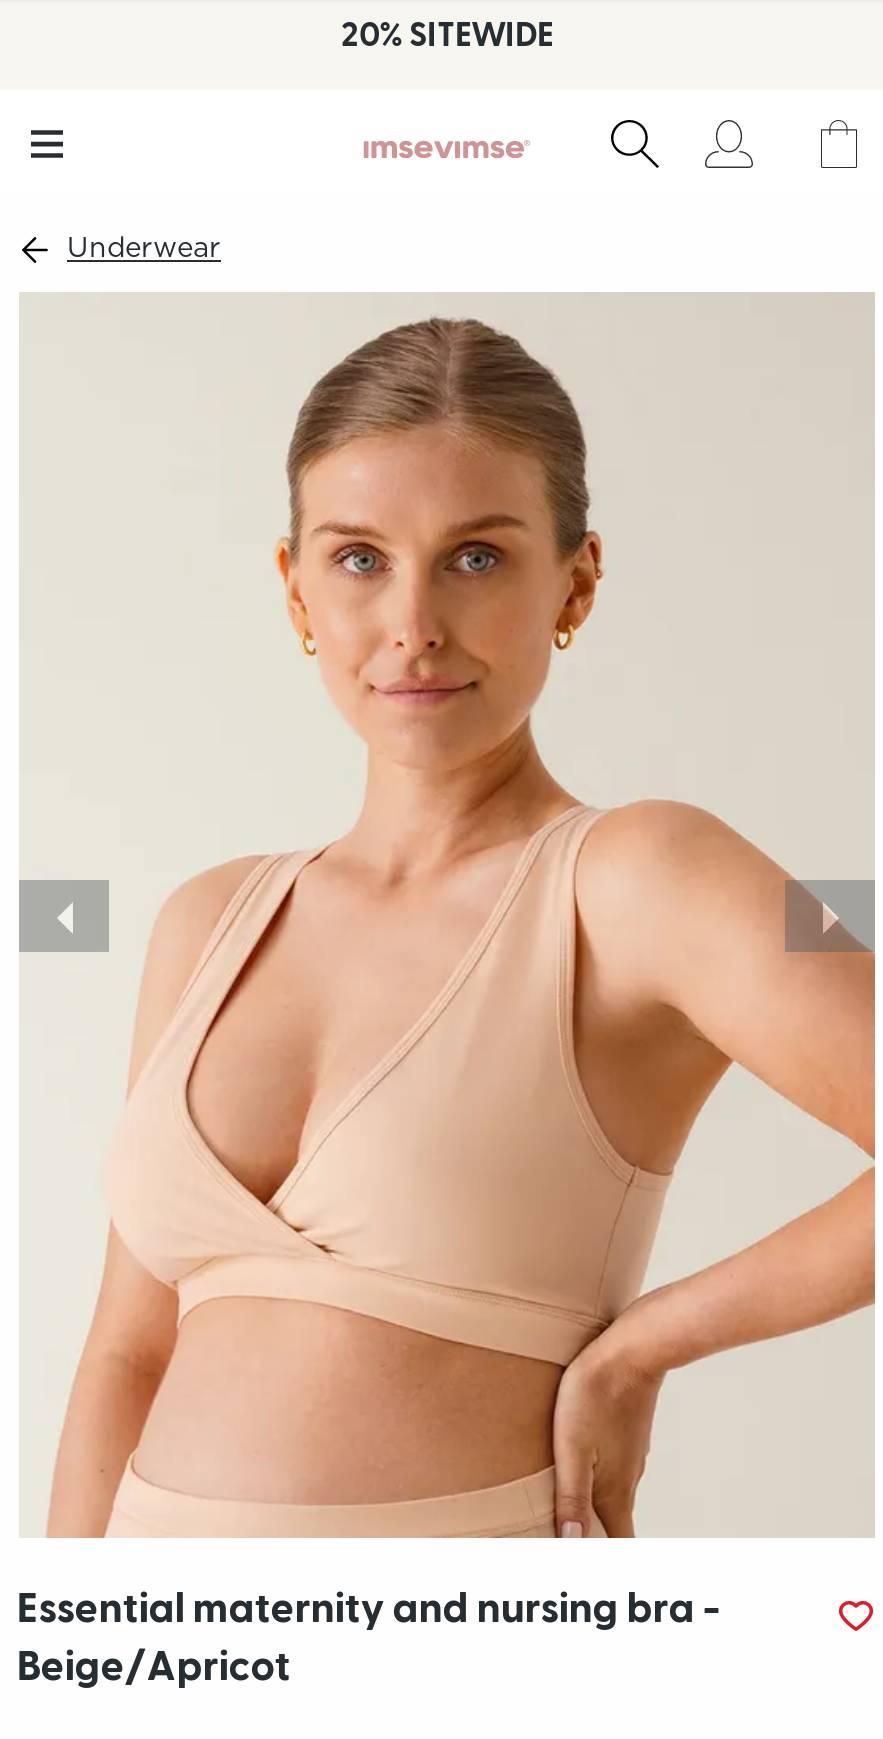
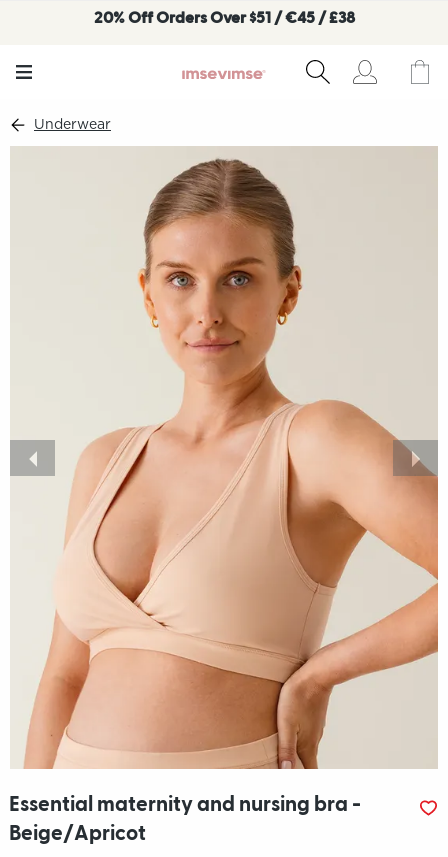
- 20% SITEWIDE
+ 20% Off Orders Over $51 / €45 / £38
